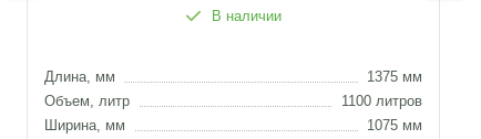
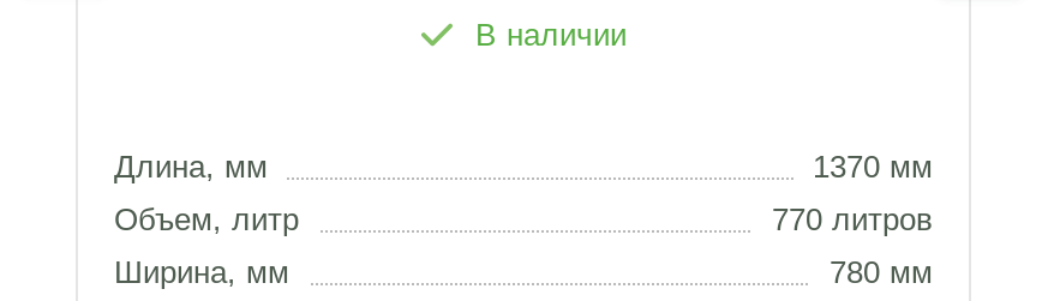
- 1375 мм
+ 1370 мм

- 1100 литров
+ 770 литров

- 1075 мм
+ 780 мм
